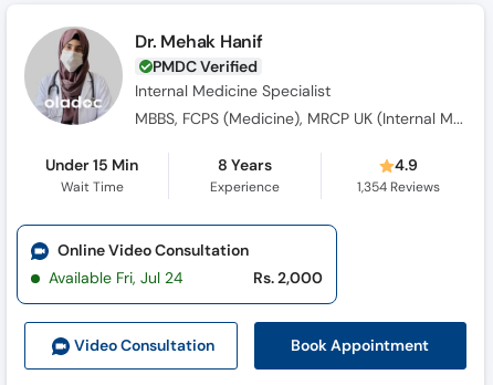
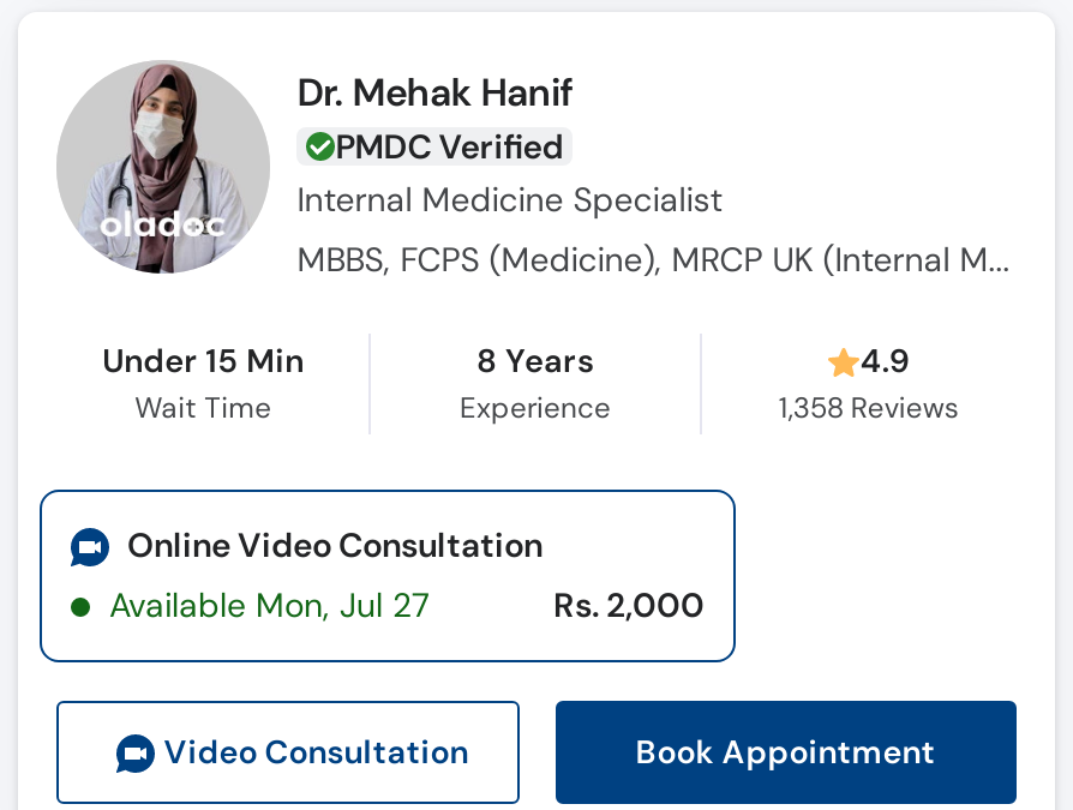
- 1,354 Reviews
+ 1,358 Reviews

- Available Fri, Jul 24
+ Available Mon, Jul 27
